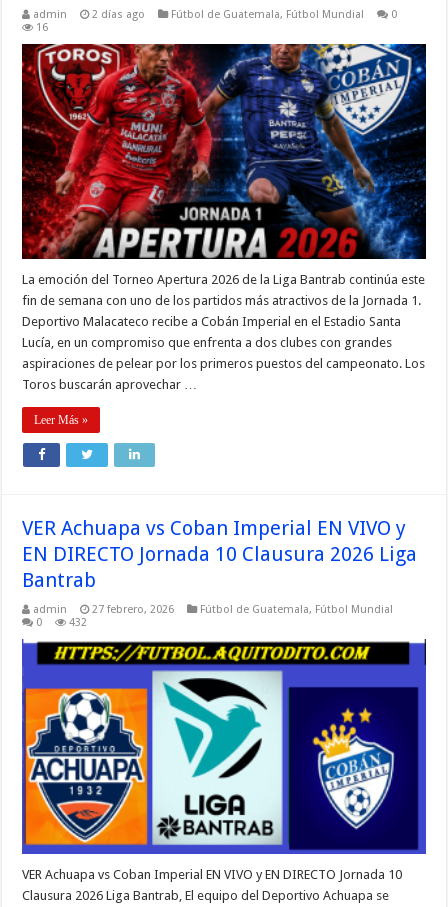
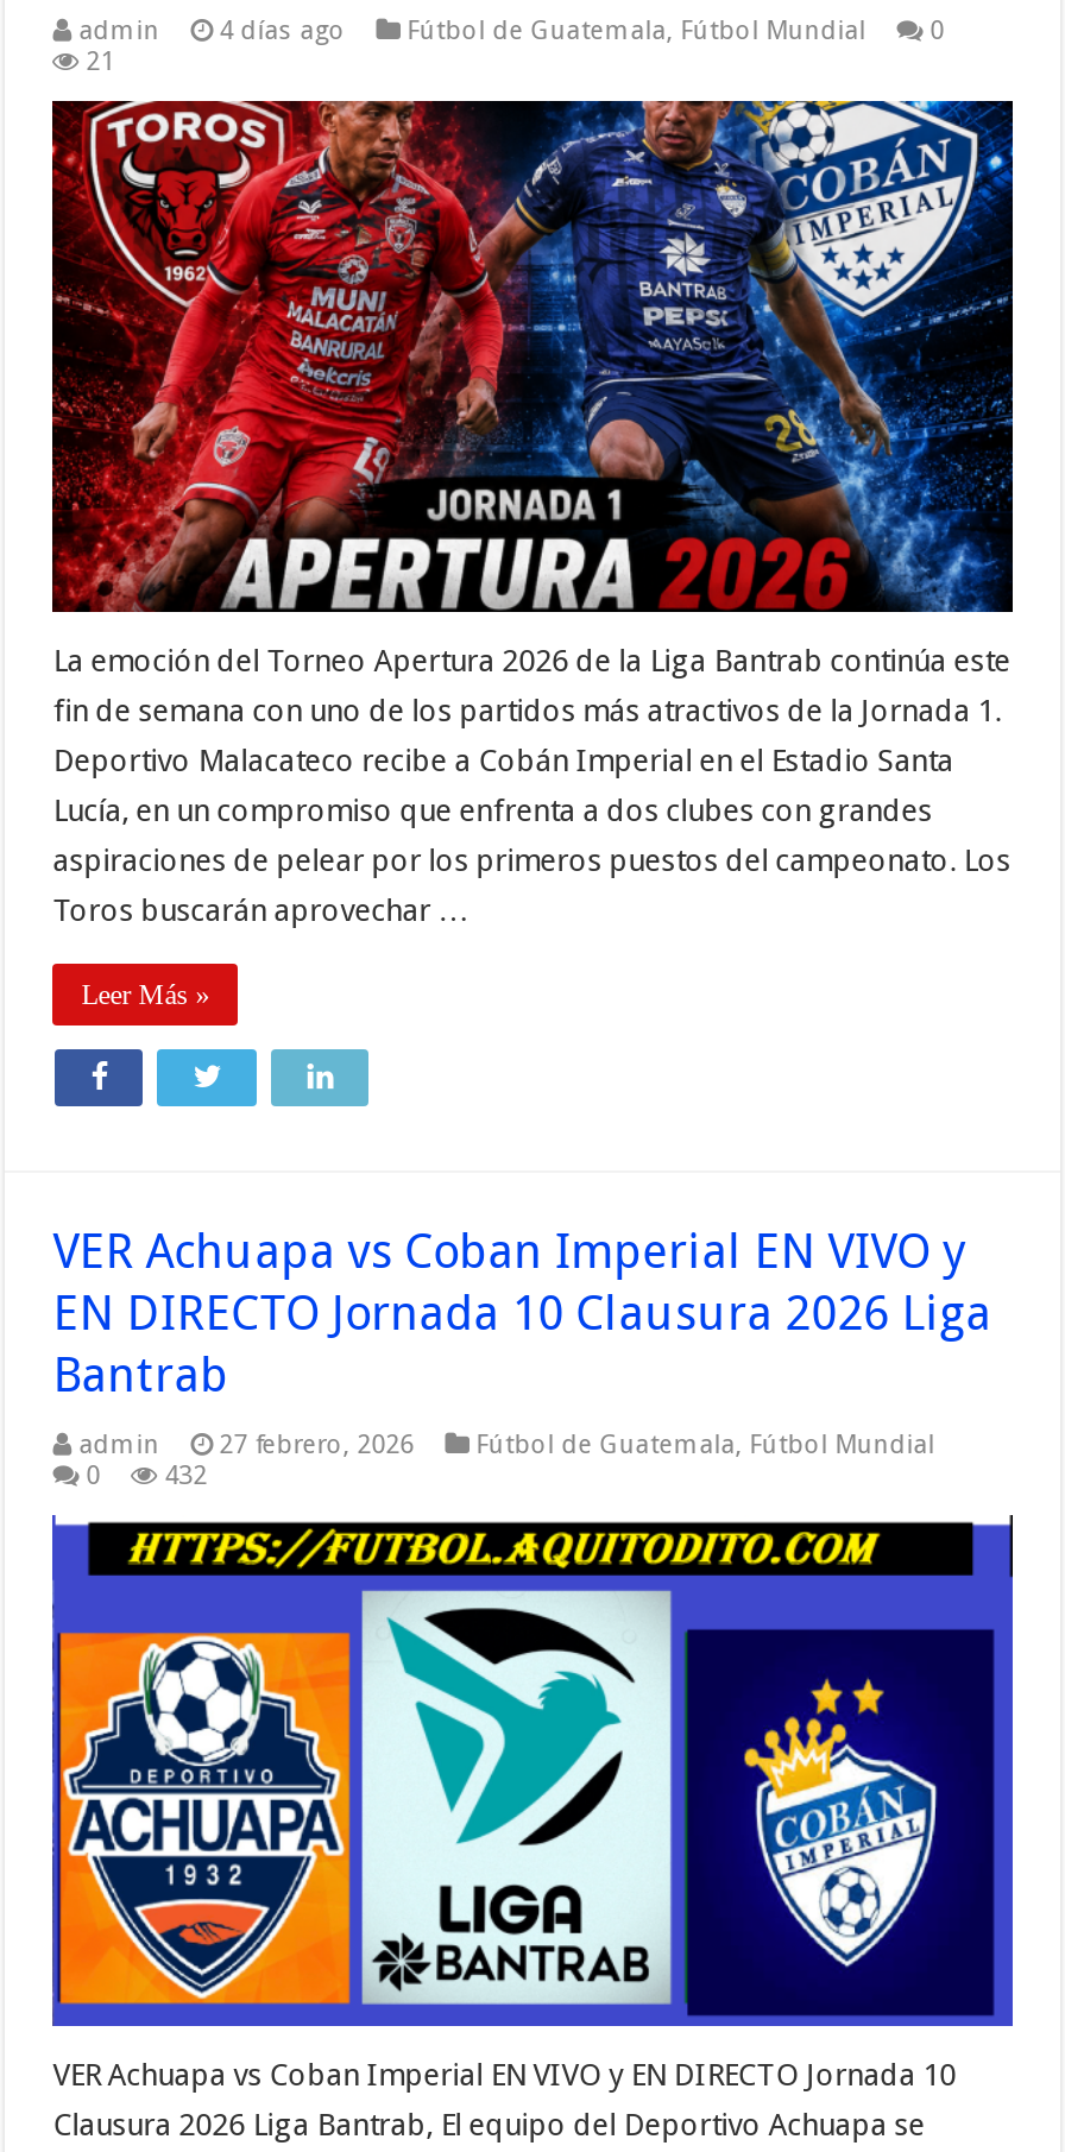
- admin 2 días ago Fútbol de Guatemala, Fútbol Mundial
+ admin 4 días ago Fútbol de Guatemala, Fútbol Mundial

- 16
+ 21
